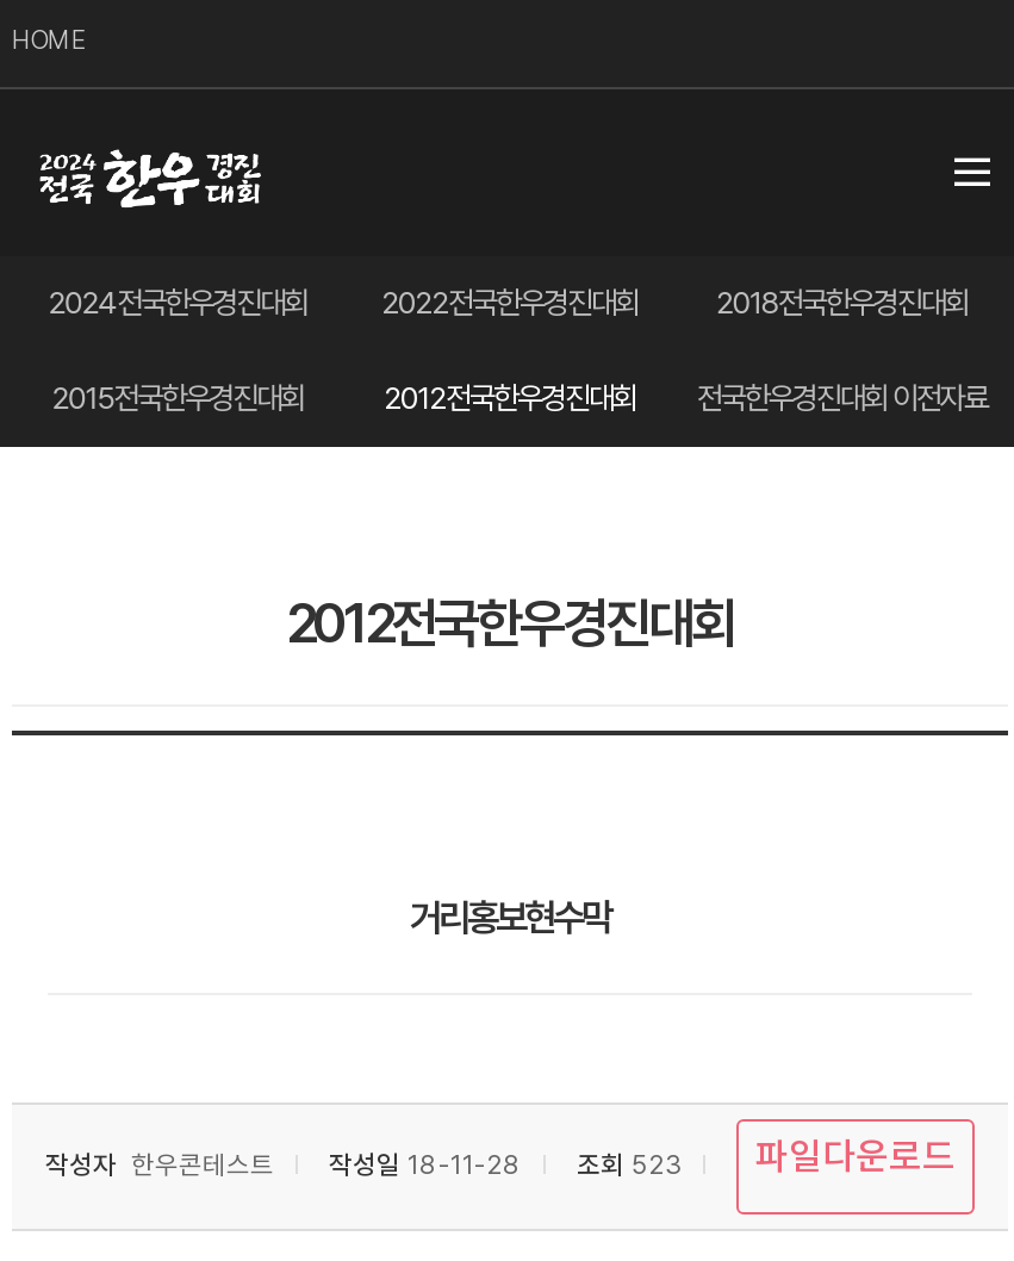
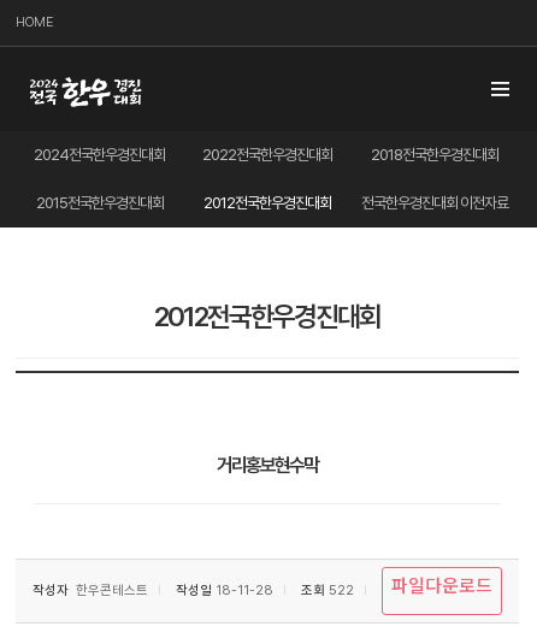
- 작성자 한우콘테스트 작성일 18-11-28 조회 523
+ 작성자 한우콘테스트 작성일 18-11-28 조회 522
